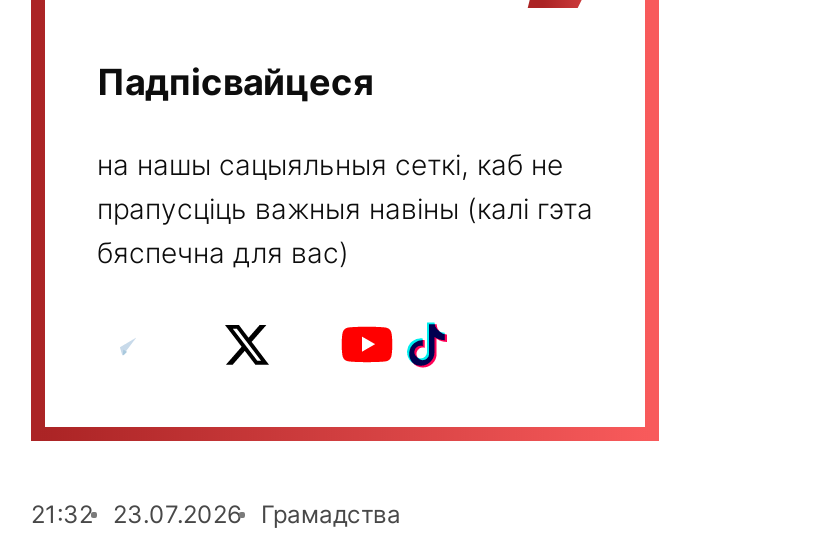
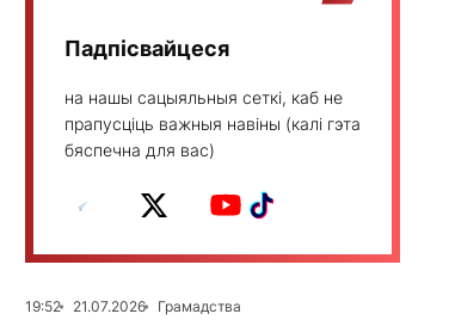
- 21:32
+ 19:52

- 23.07.2026
+ 21.07.2026
